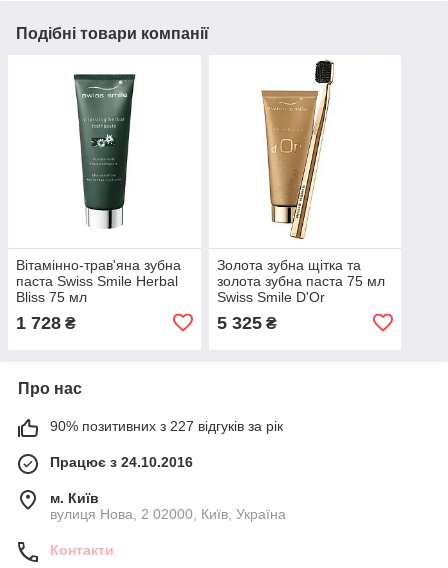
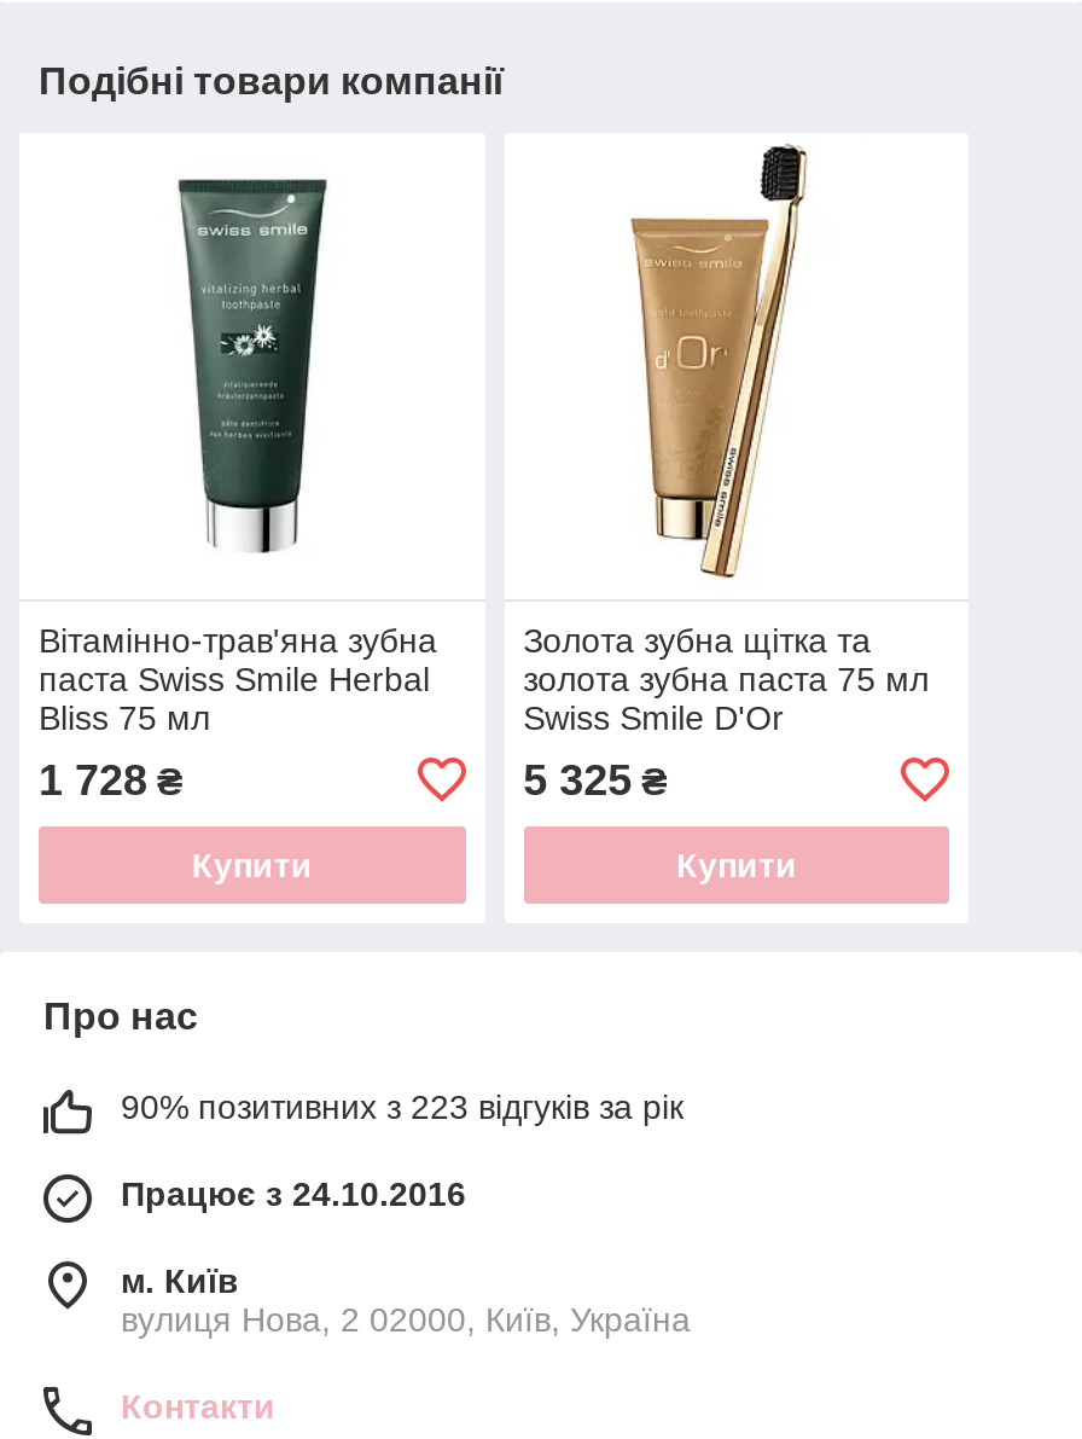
+ Купити

+ Купити

- 90% позитивних з 227 відгуків за рік
+ 90% позитивних з 223 відгуків за рік
